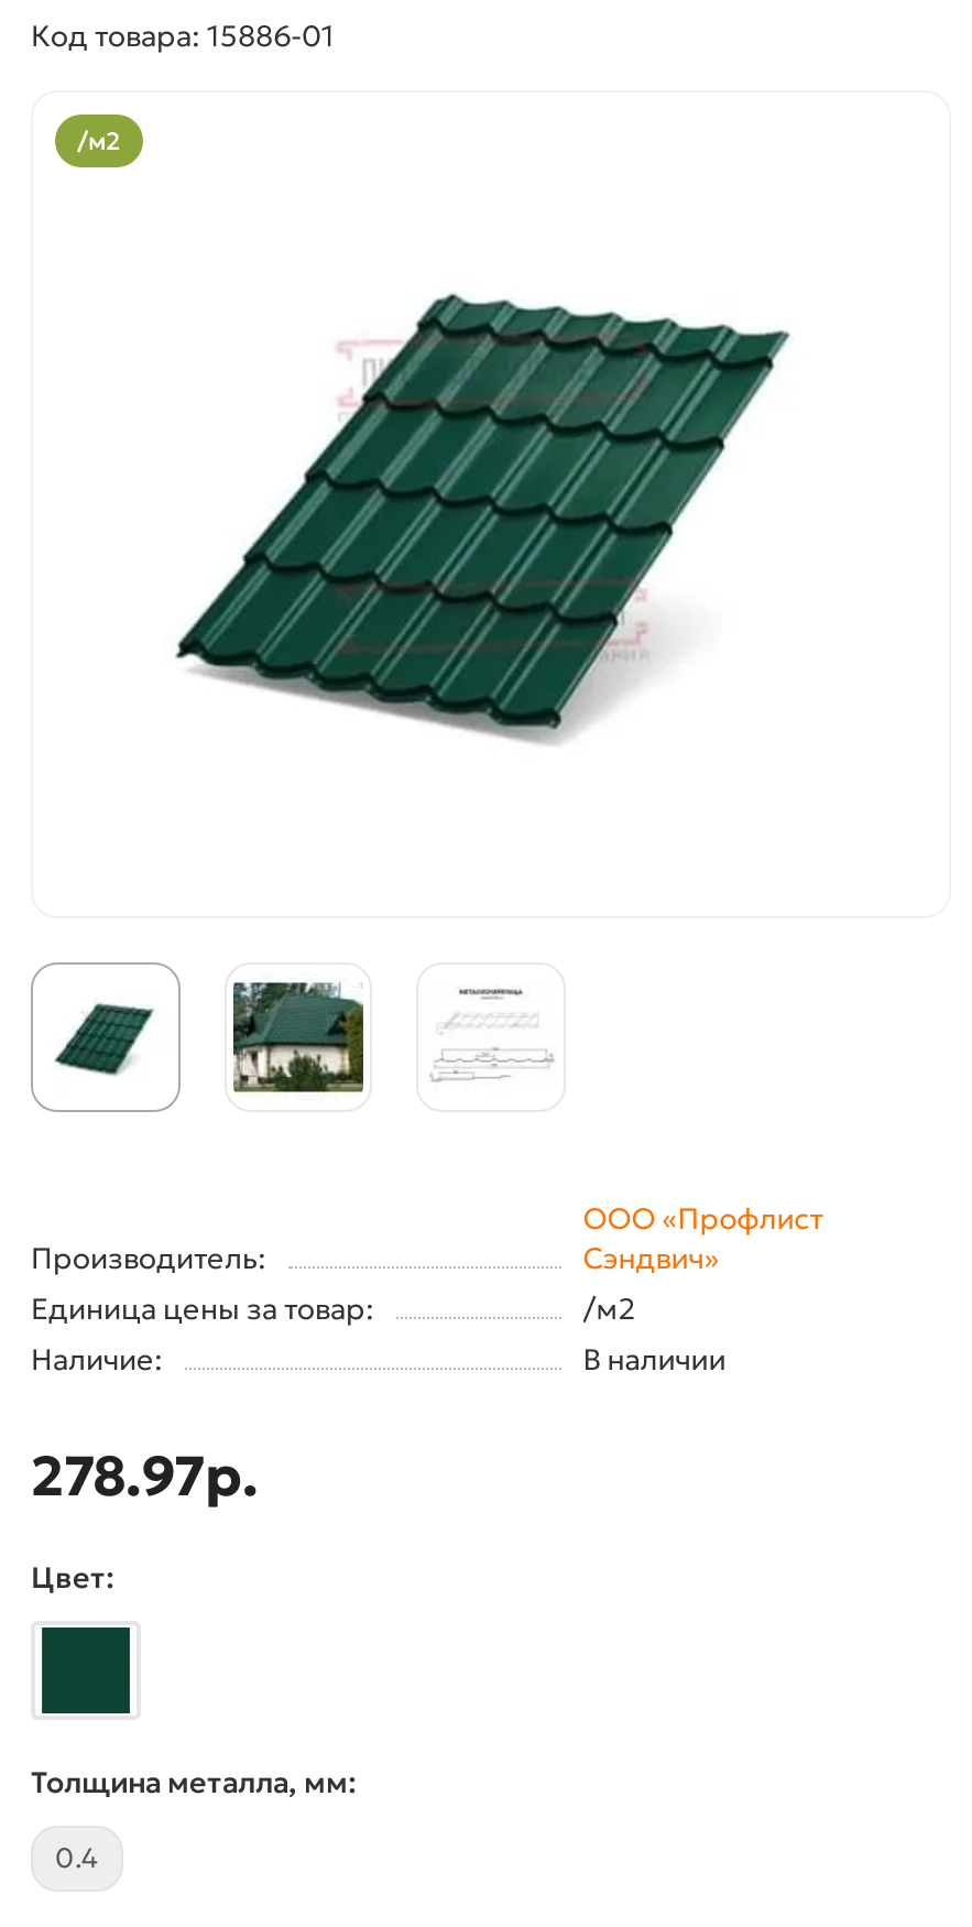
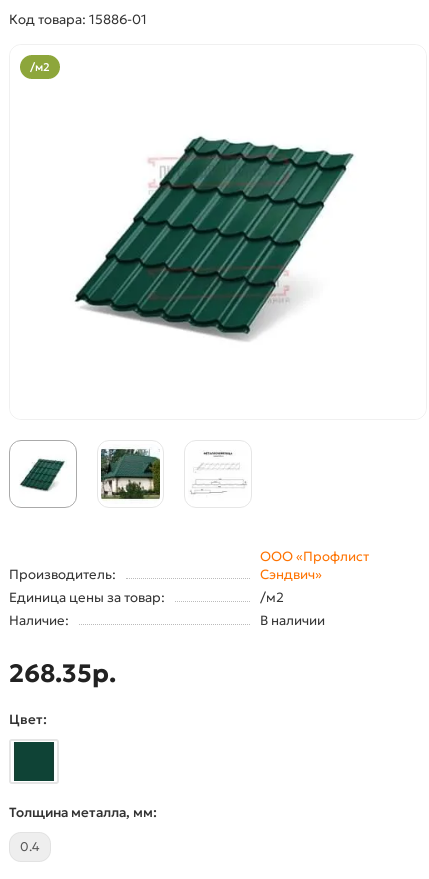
- 278.97р.
+ 268.35р.
